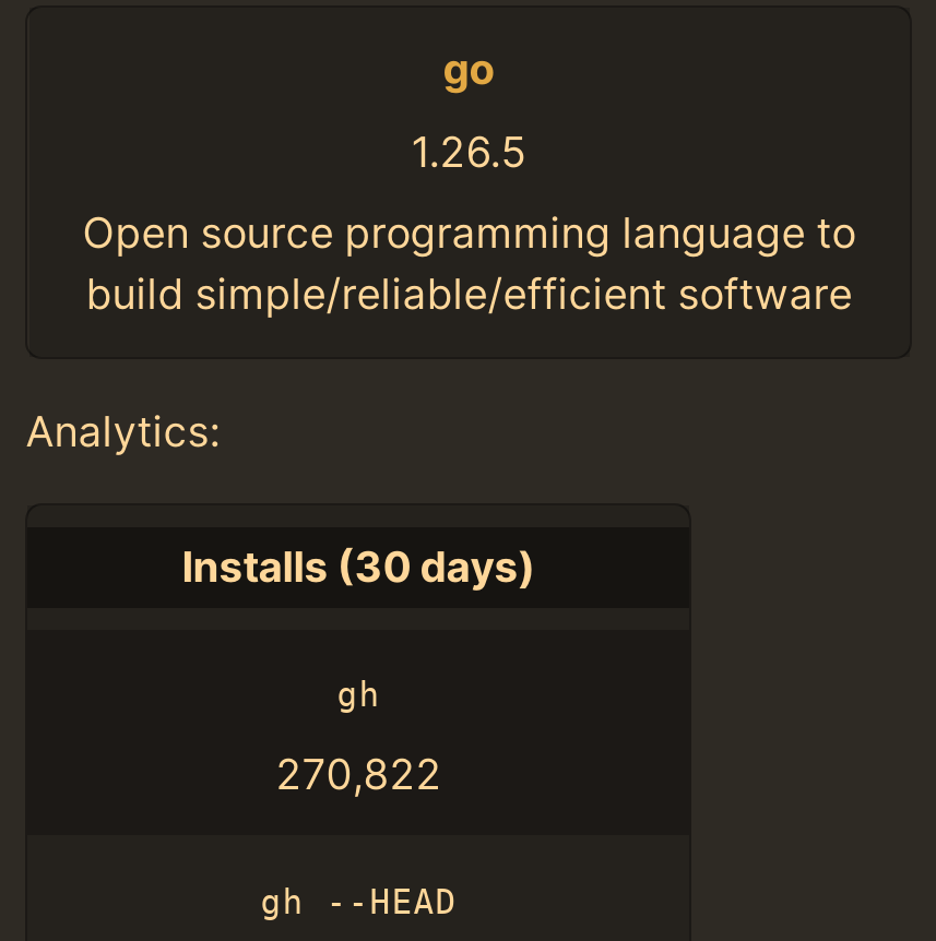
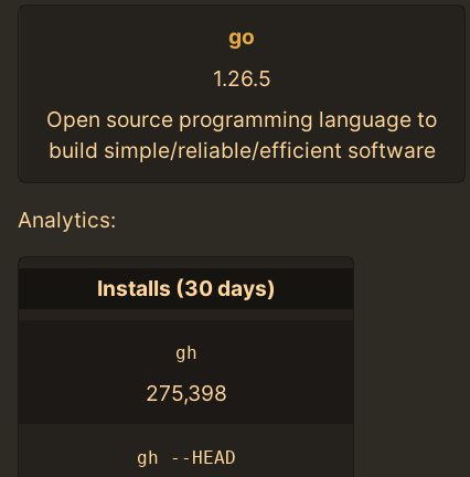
- 270,822
+ 275,398
